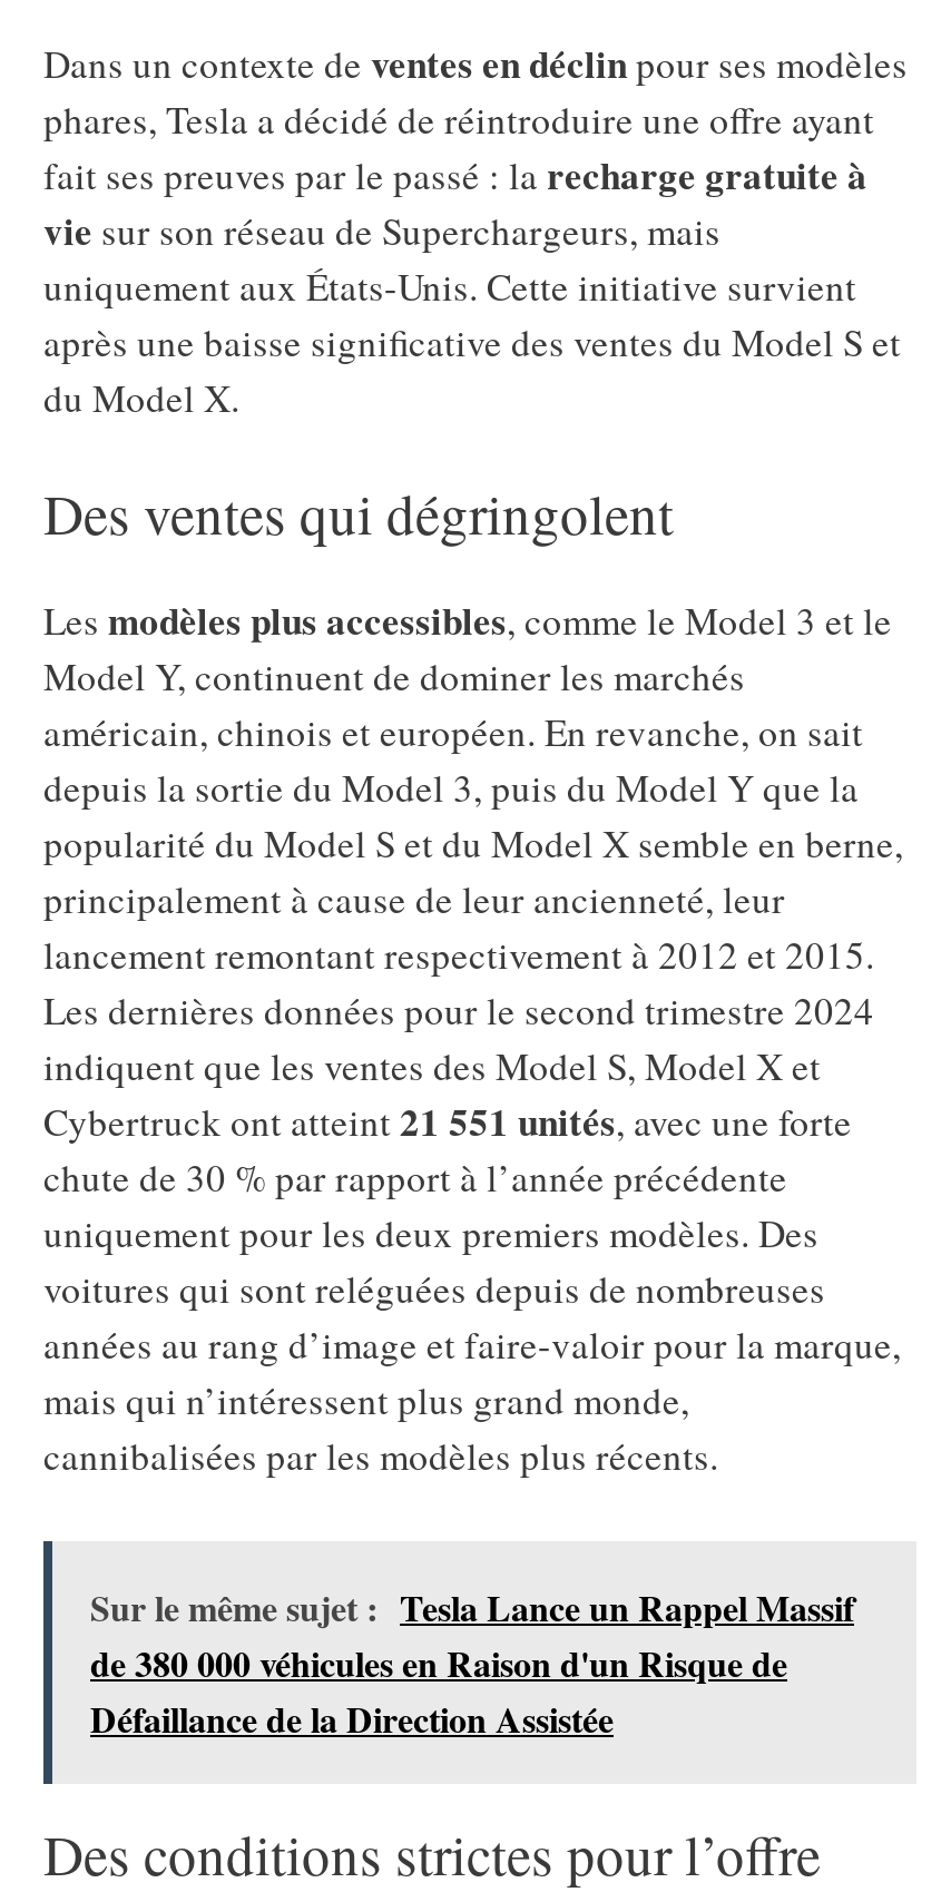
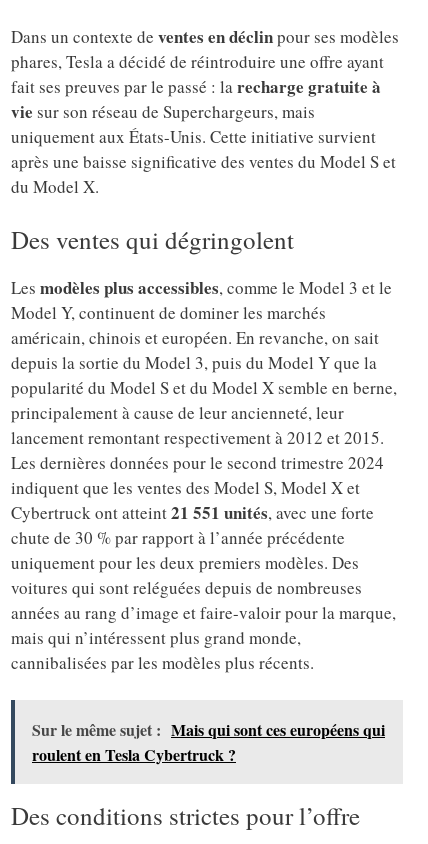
- Sur le même sujet : Tesla Lance un Rappel Massif
- de 380 000 véhicules en Raison d'un Risque de
- Défaillance de la Direction Assistée
+ Sur le même sujet : Mais qui sont ces européens qui
+ roulent en Tesla Cybertruck ?
